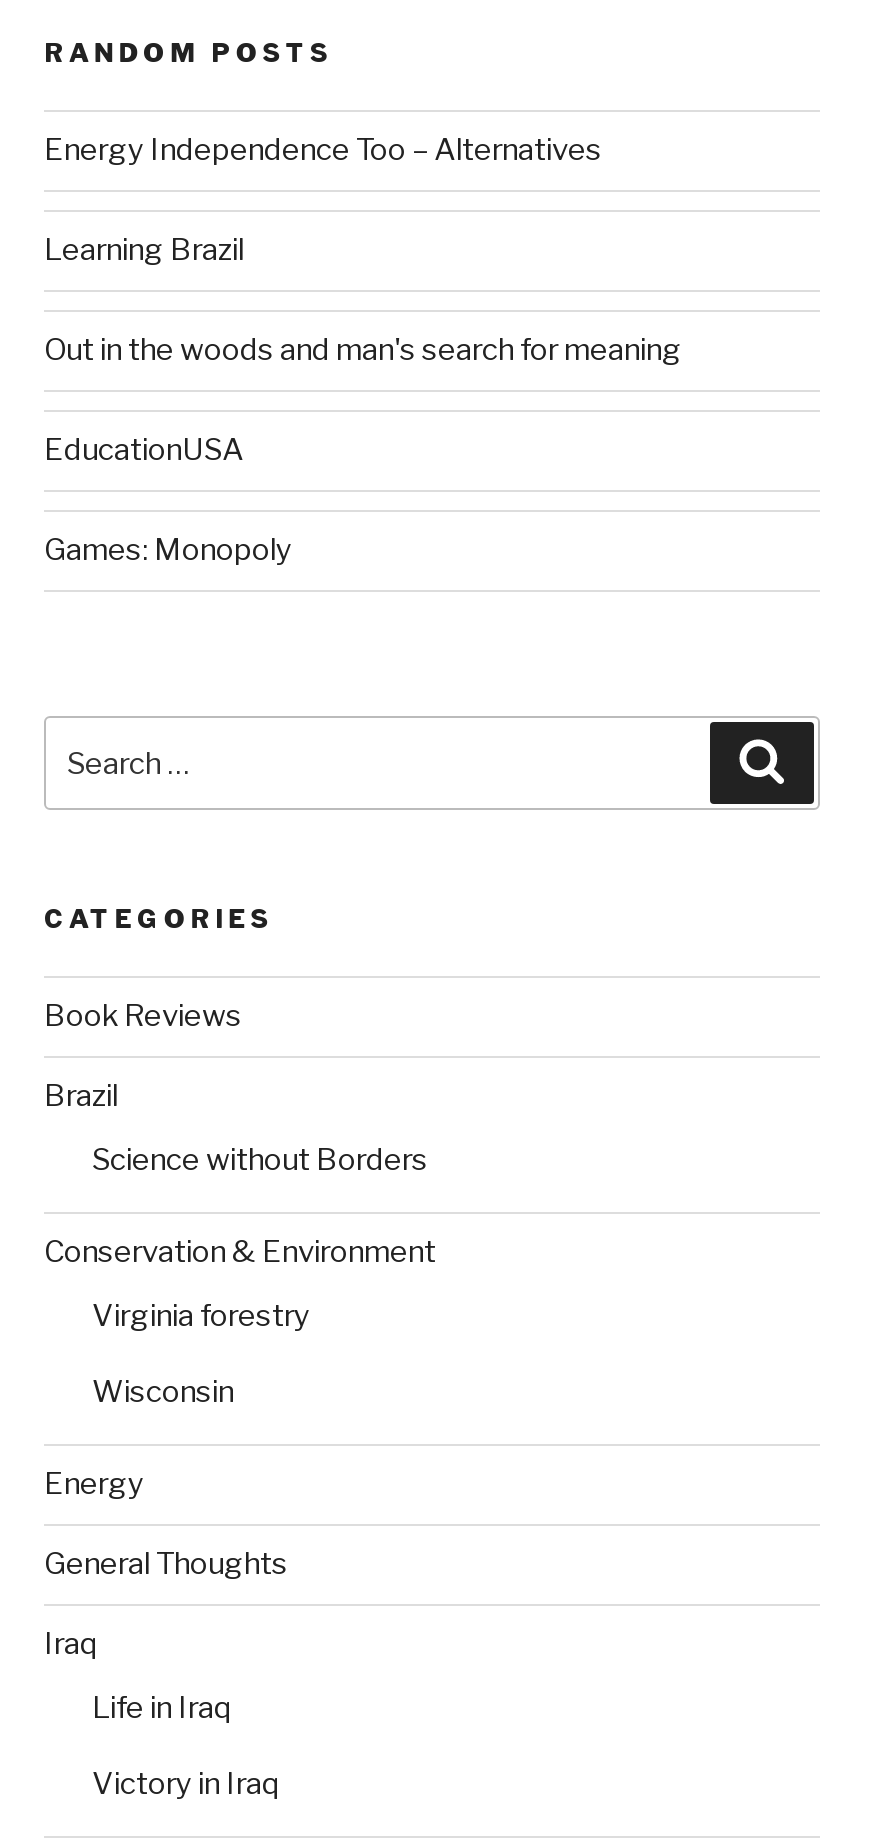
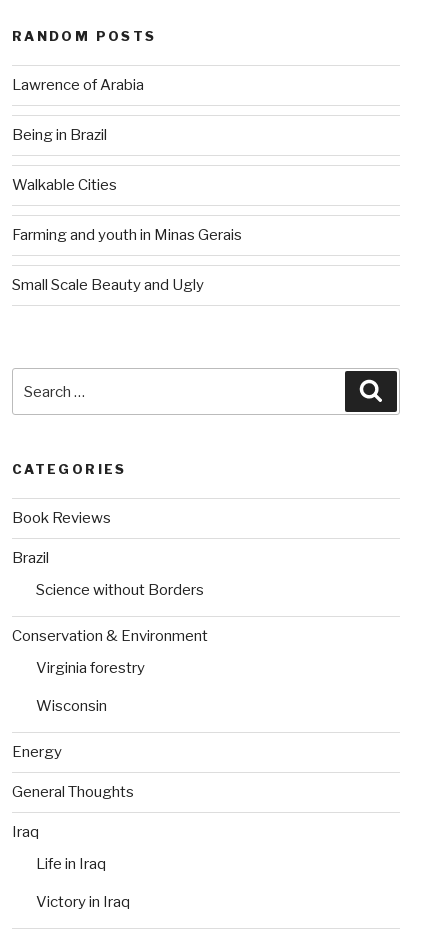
- Energy Independence Too – Alternatives
+ Lawrence of Arabia

- Learning Brazil
+ Being in Brazil

- Out in the woods and man's search for meaning
+ Walkable Cities

- EducationUSA
+ Farming and youth in Minas Gerais

- Games: Monopoly
+ Small Scale Beauty and Ugly
